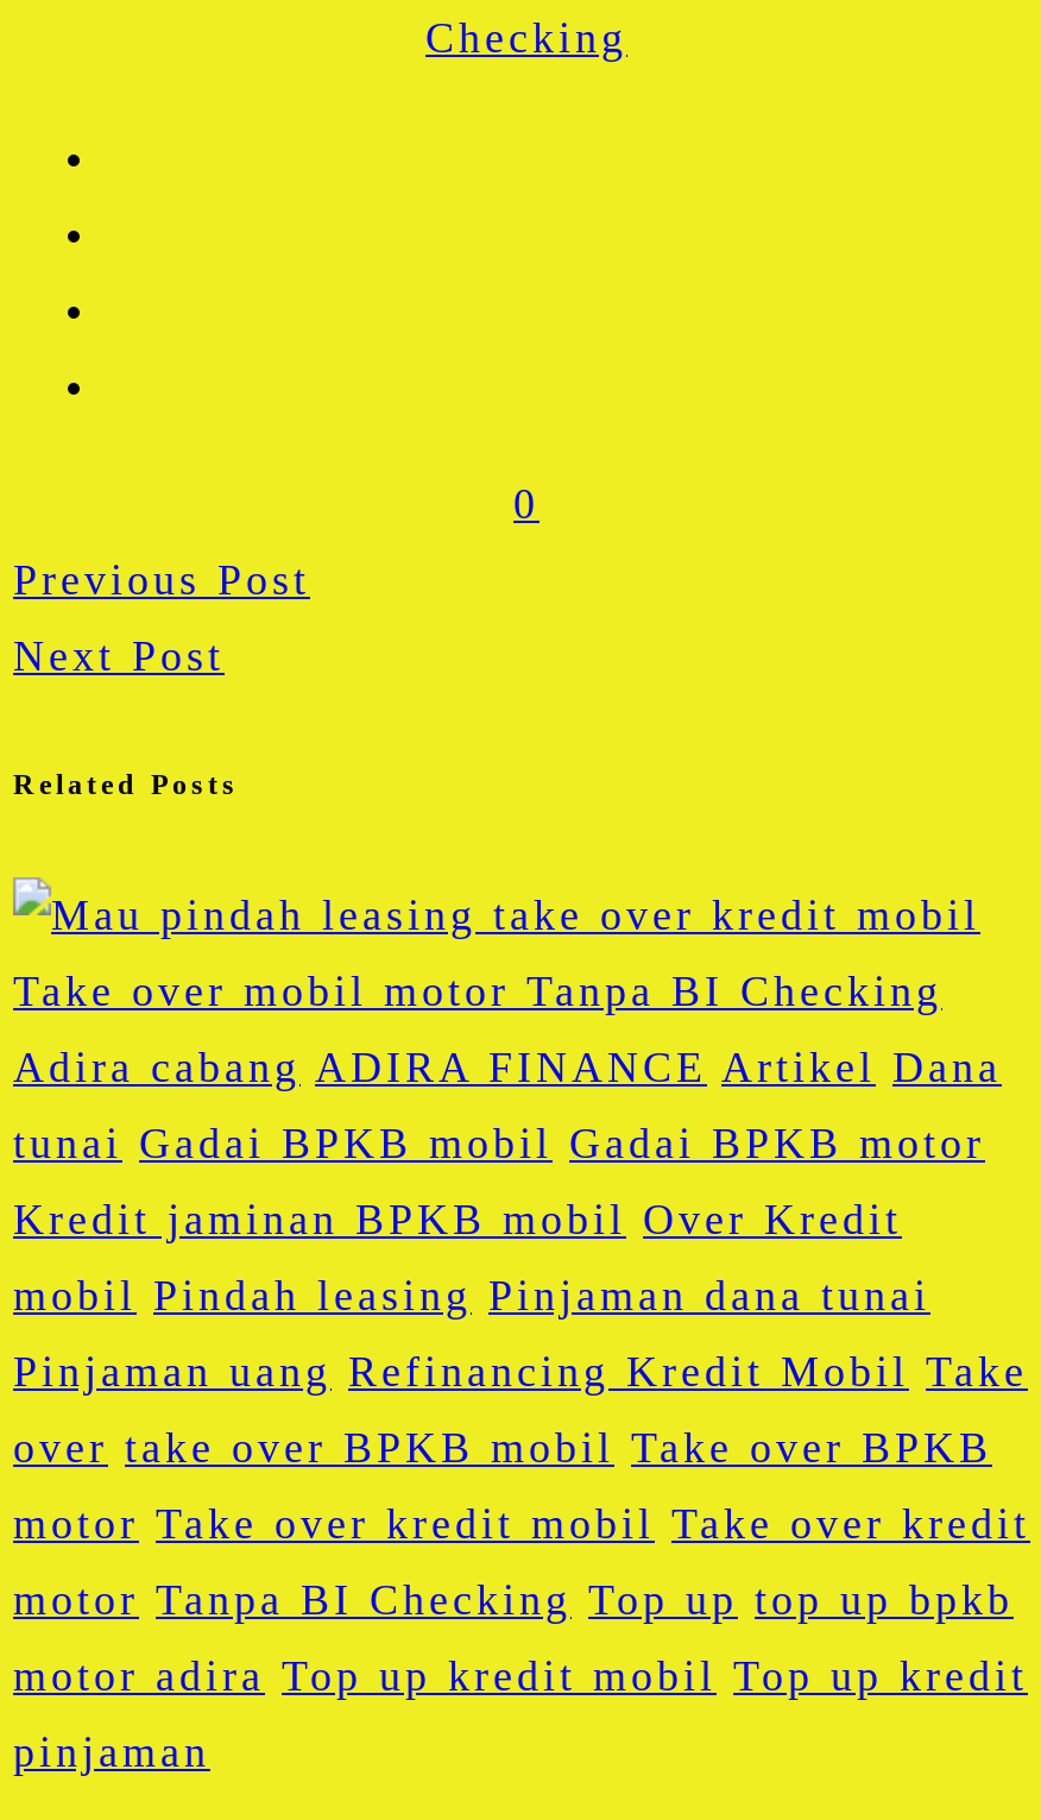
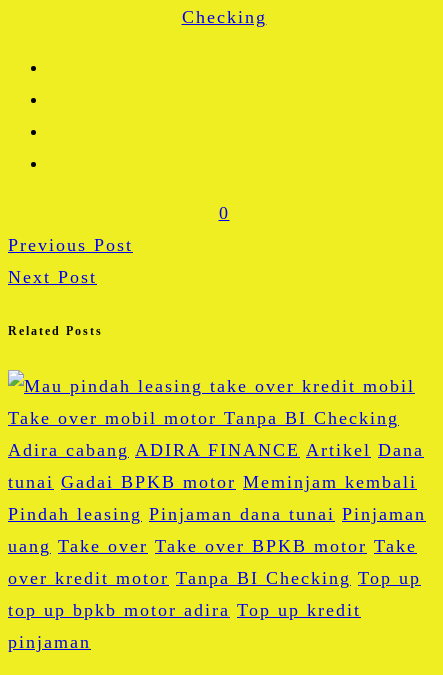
- tunai Gadai BPKB mobil Gadai BPKB motor
- Kredit jaminan BPKB mobil Over Kredit
- mobil Pindah leasing Pinjaman dana tunai
- Pinjaman uang Refinancing Kredit Mobil Take
- over take over BPKB mobil Take over BPKB
- motor Take over kredit mobil Take over kredit
- motor Tanpa BI Checking Top up top up bpkb
- motor adira Top up kredit mobil Top up kredit
+ tunai Gadai BPKB motor Meminjam kembali
+ Pindah leasing Pinjaman dana tunai Pinjaman
+ uang Take over Take over BPKB motor Take
+ over kredit motor Tanpa BI Checking Top up
+ top up bpkb motor adira Top up kredit
